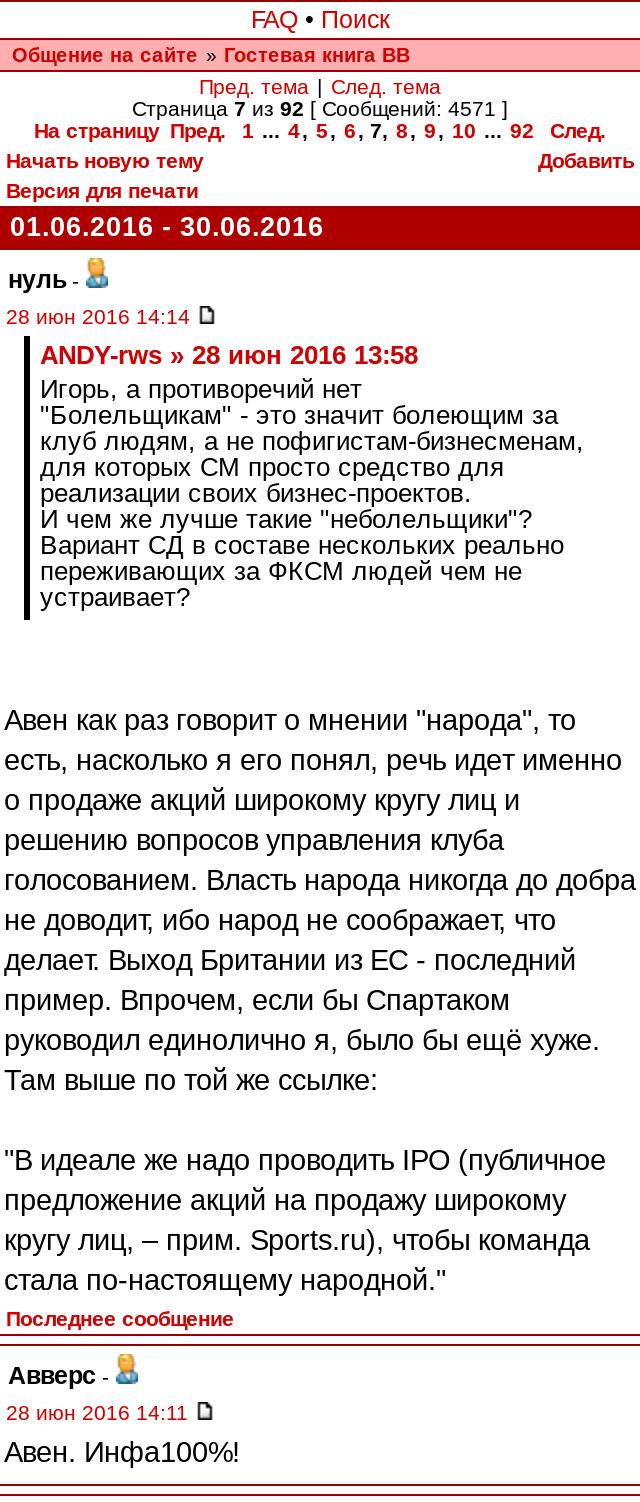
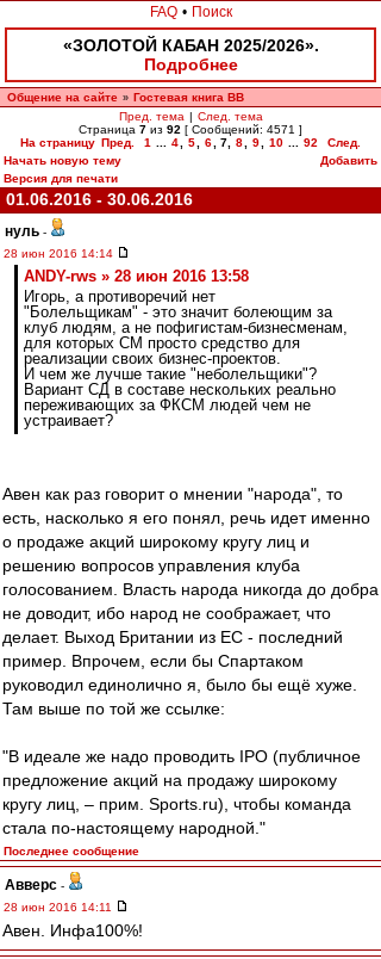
+ «ЗОЛОТОЙ КАБАН 2025/2026».
+ Подробнее
